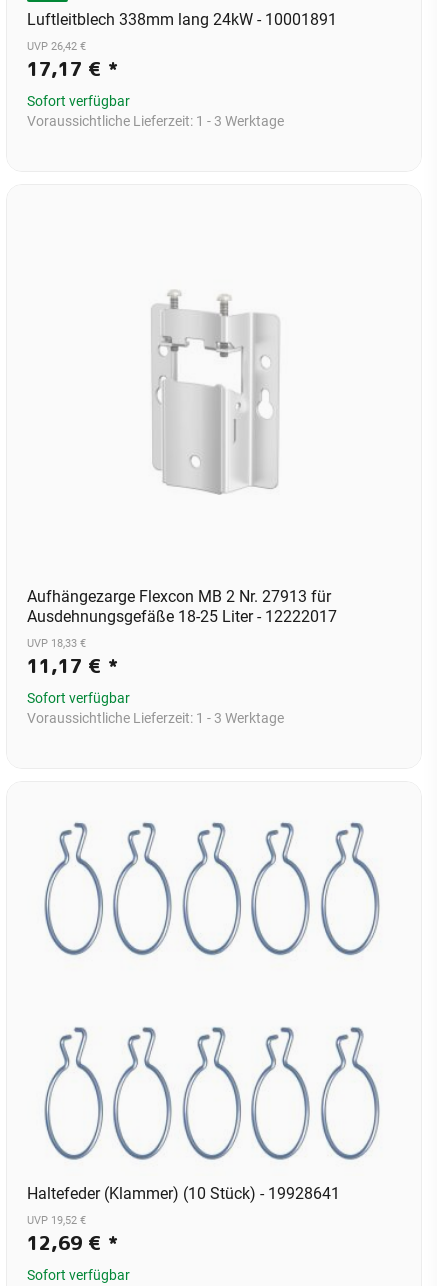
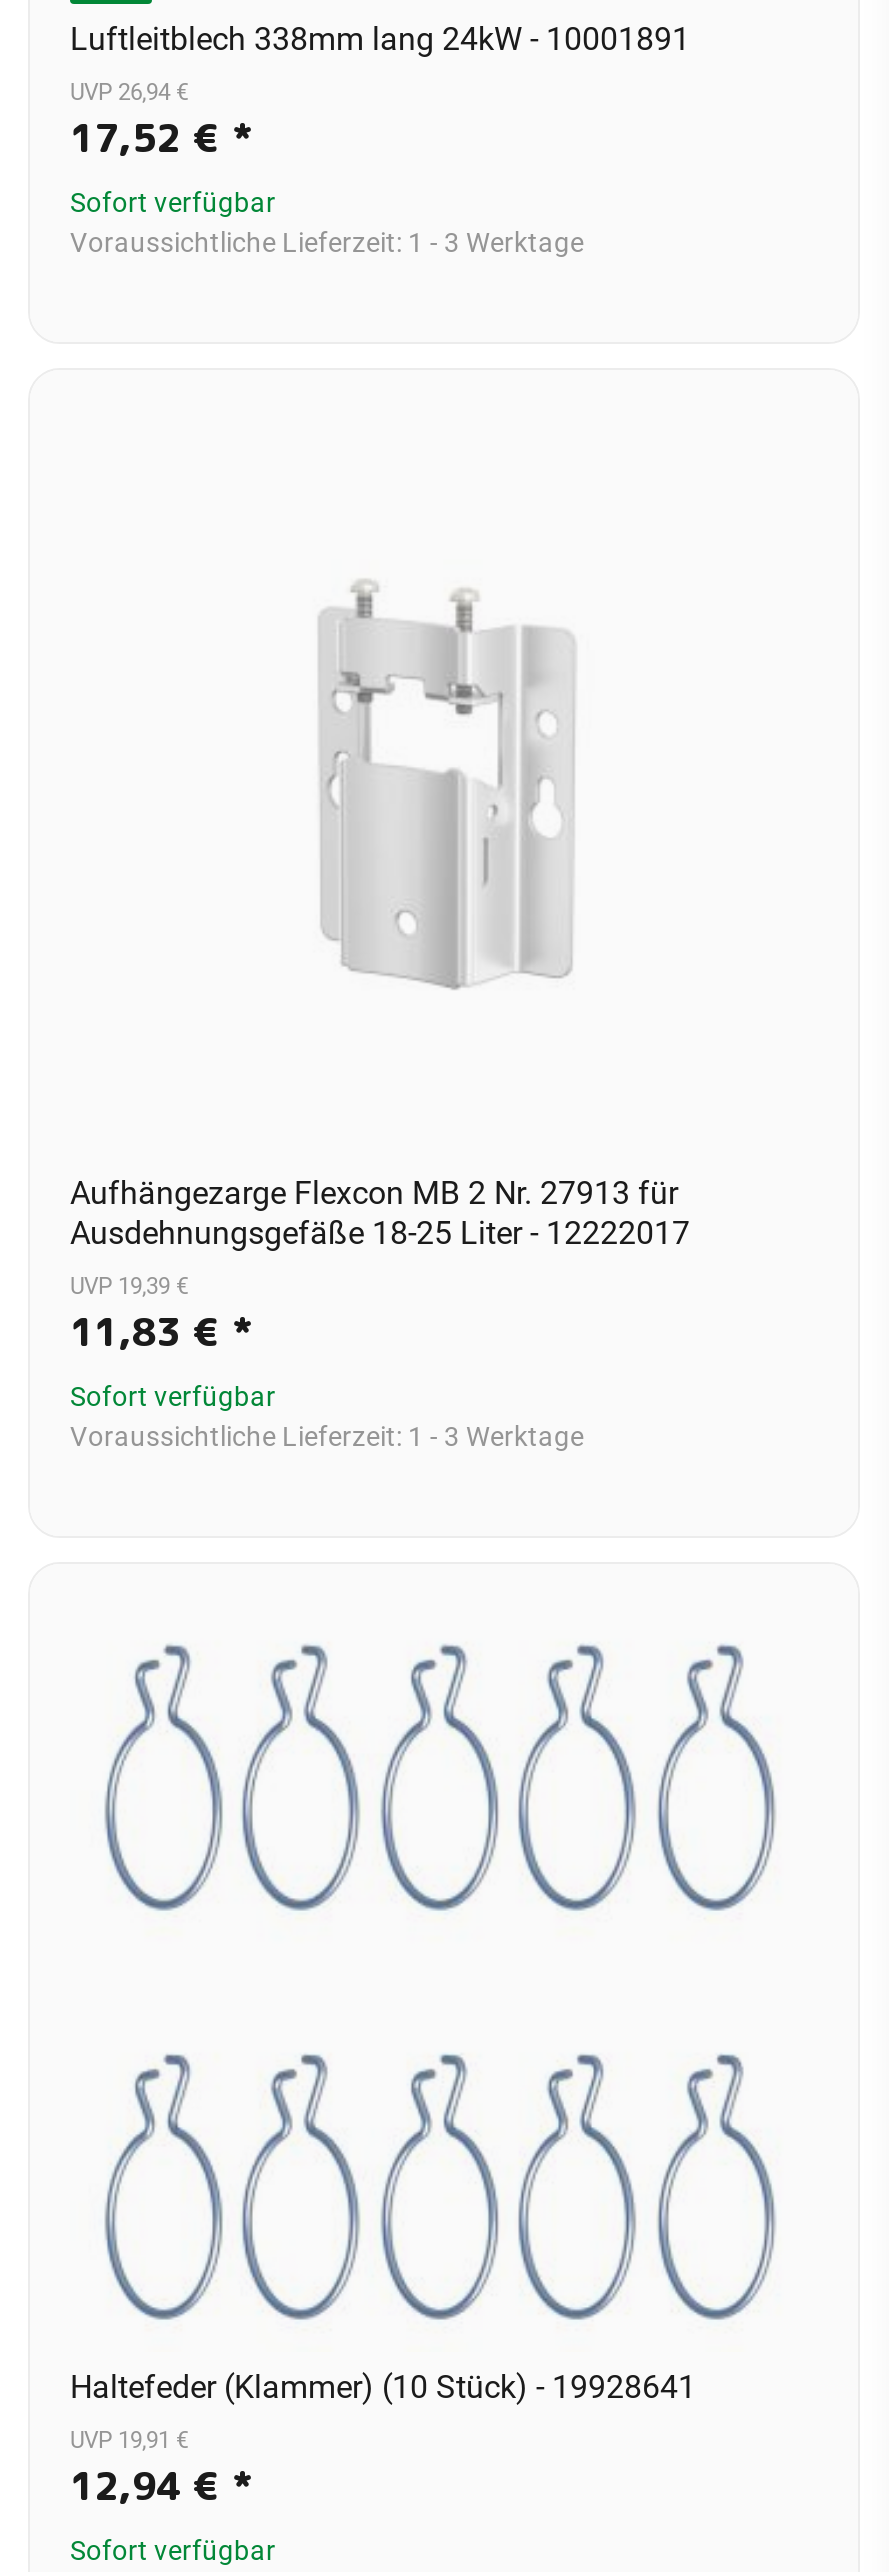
- UVP 26,42 €
+ UVP 26,94 €

- 17,17 €*
+ 17,52 €*

- UVP 18,33 €
+ UVP 19,39 €

- 11,17 €*
+ 11,83 €*

- UVP 19,52 €
+ UVP 19,91 €

- 12,69 €*
+ 12,94 €*
